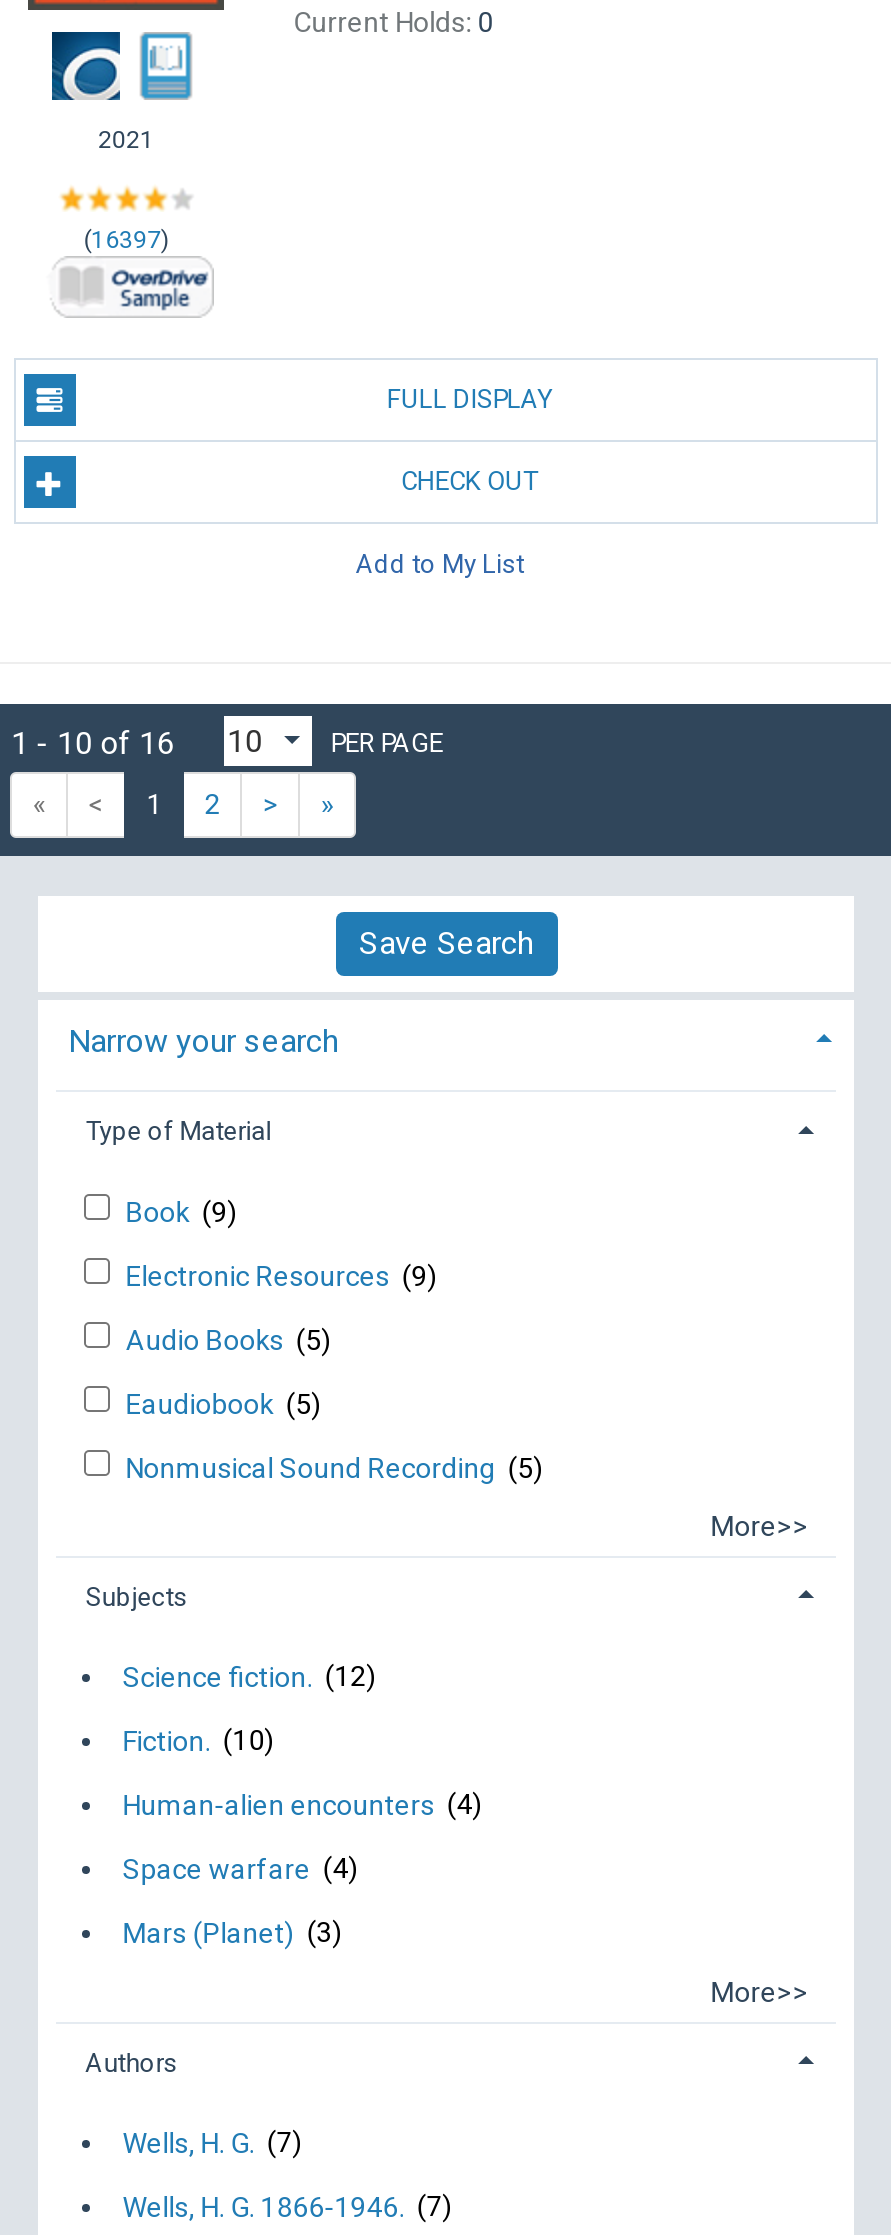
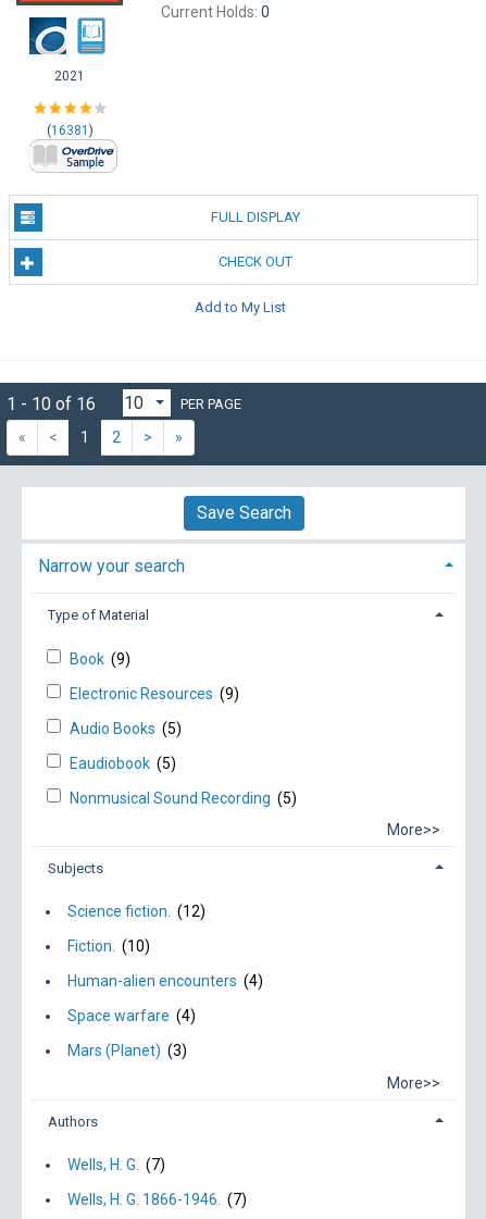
- (16397)
+ (16381)
